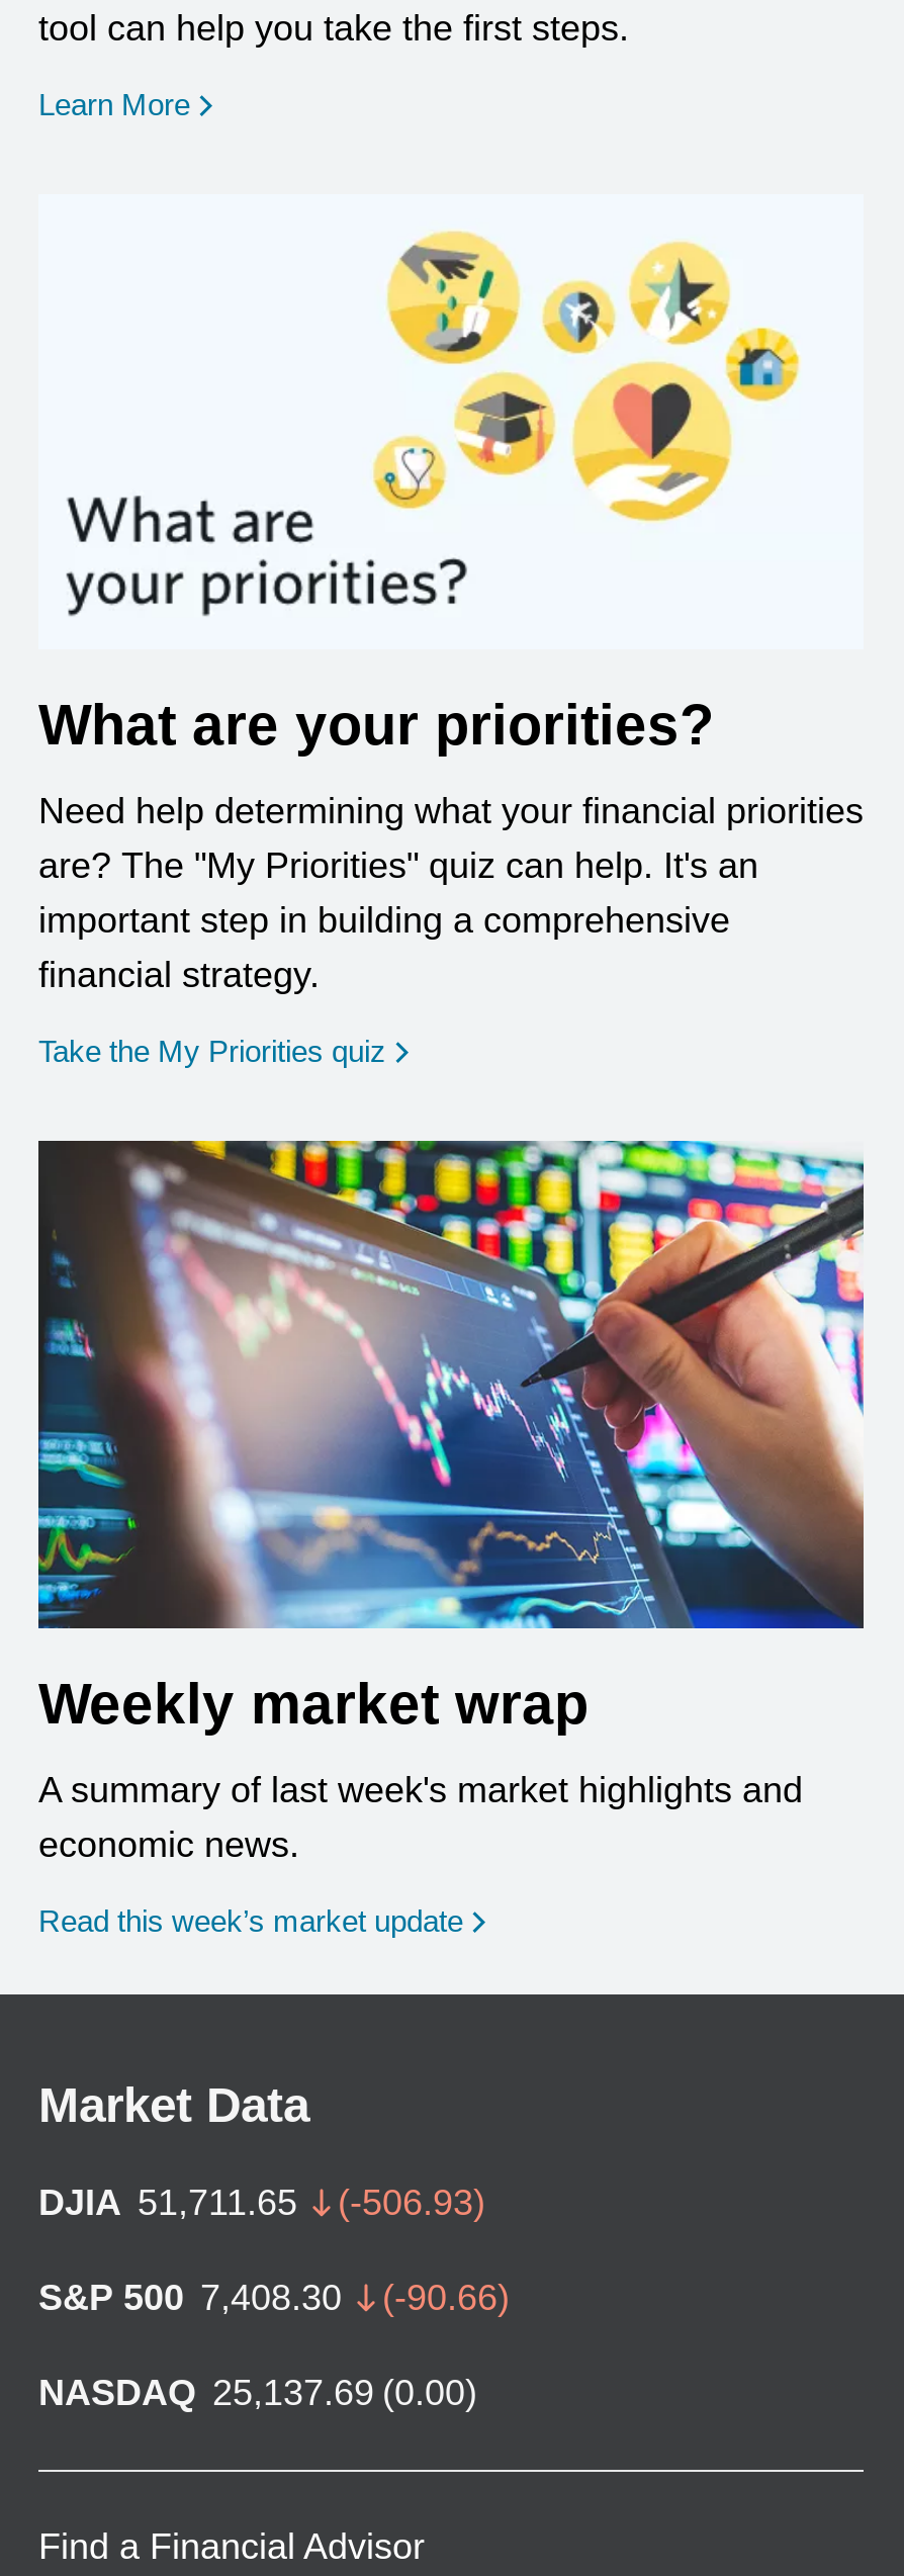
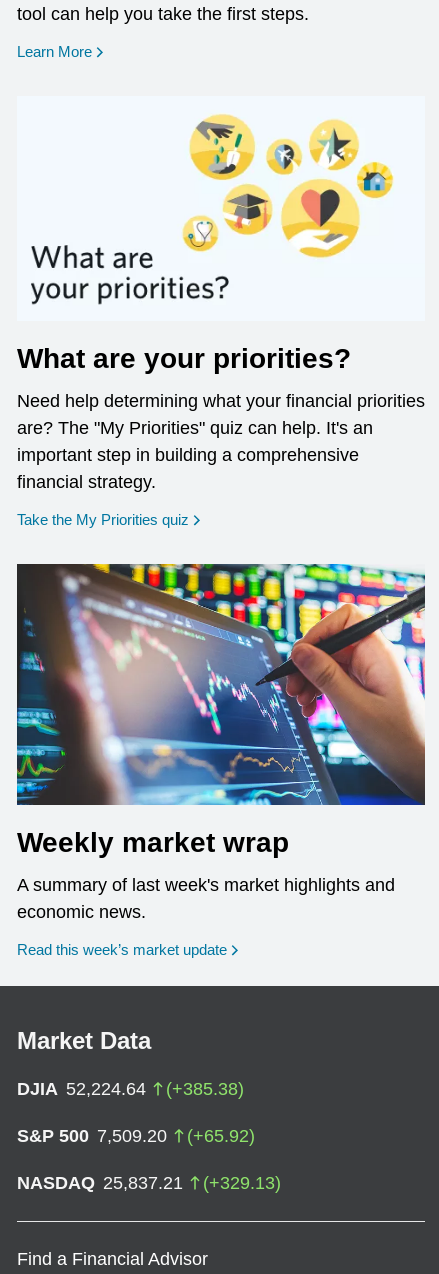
- DJIA 51,711.65
- (-506.93)
+ DJIA 52,224.64
+ (+385.38)

- S&P 500 7,408.30
- (-90.66)
+ S&P 500 7,509.20
+ (+65.92)

- NASDAQ 25,137.69 (0.00)
+ NASDAQ 25,837.21
+ (+329.13)
